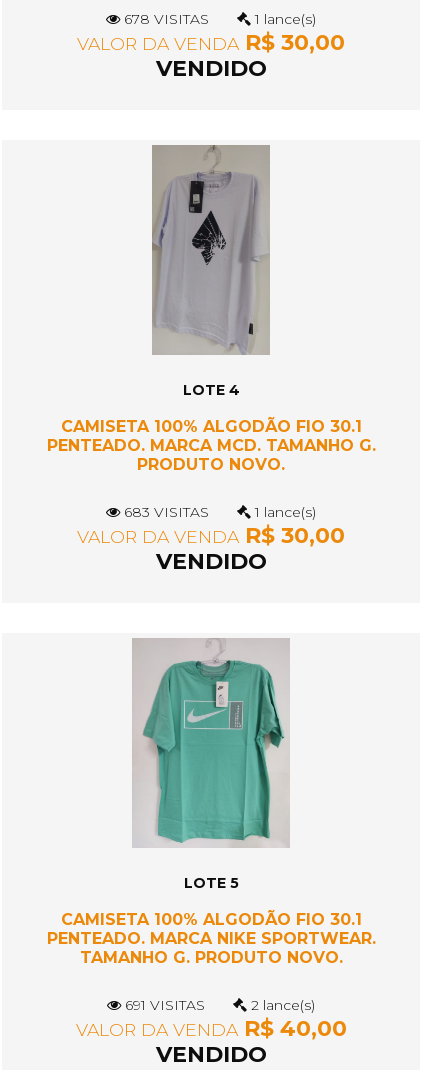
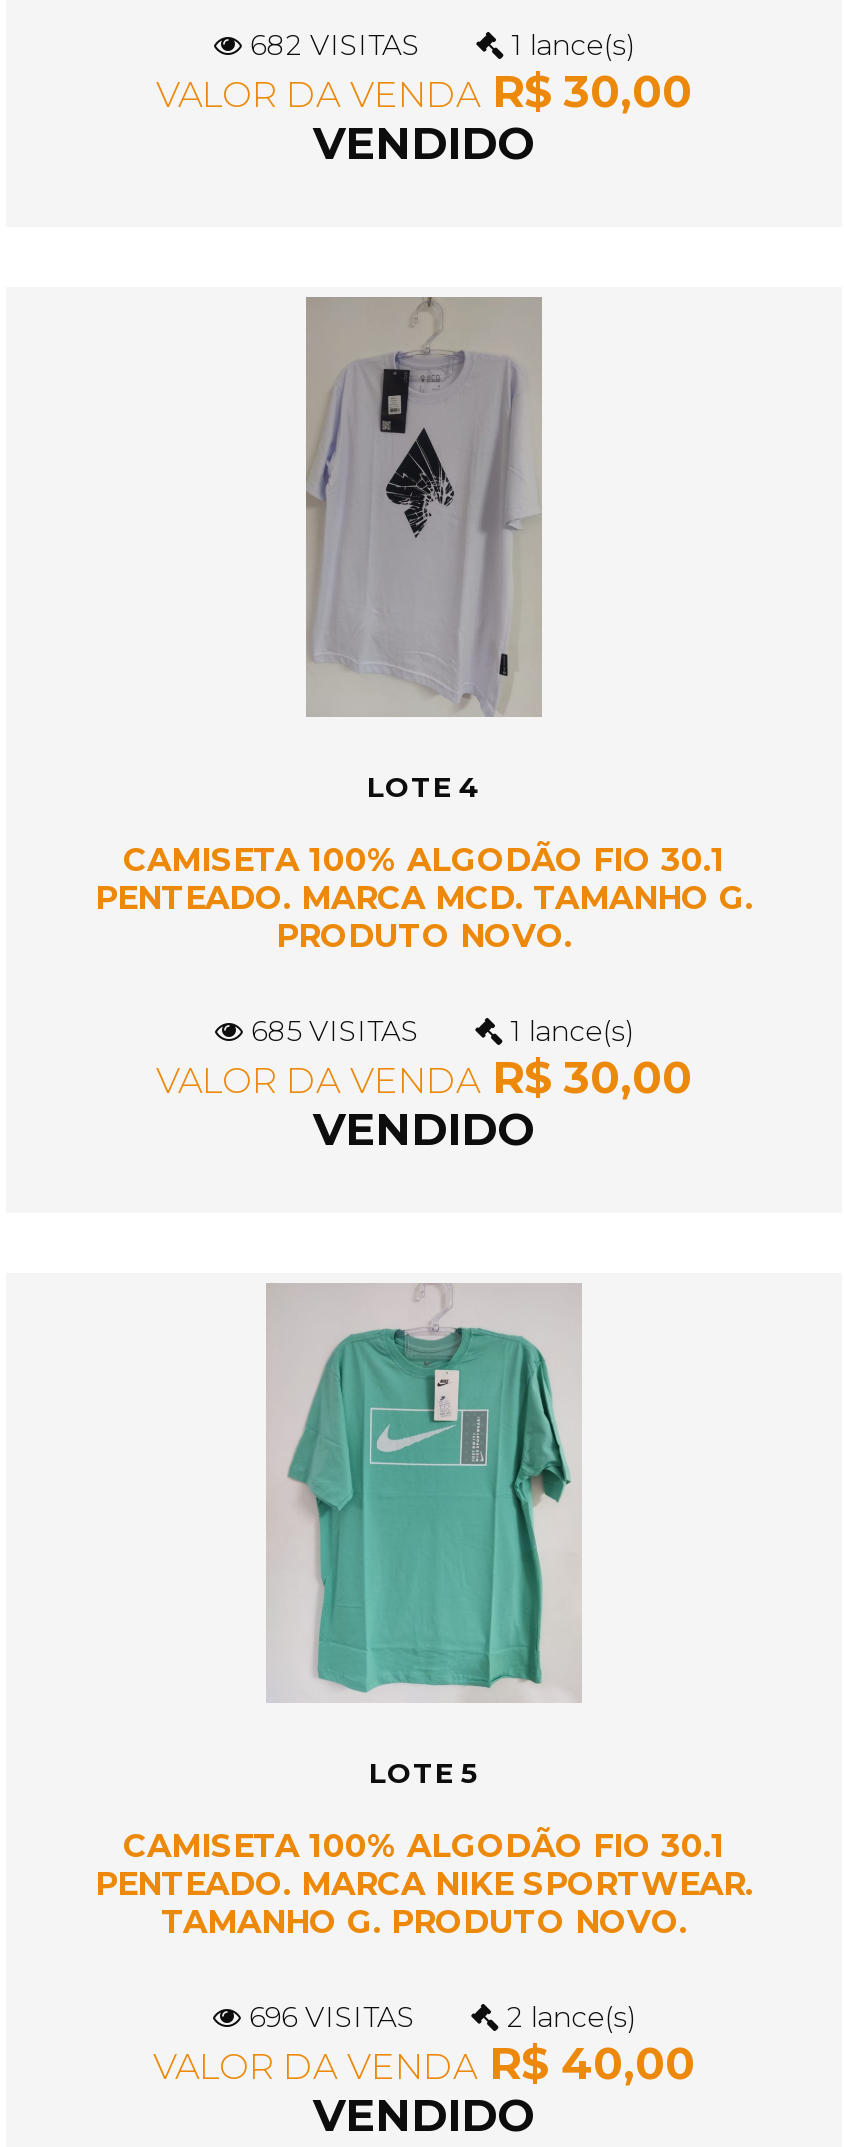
- 678 VISITAS
+ 682 VISITAS

- 683 VISITAS
+ 685 VISITAS

- 691 VISITAS
+ 696 VISITAS
